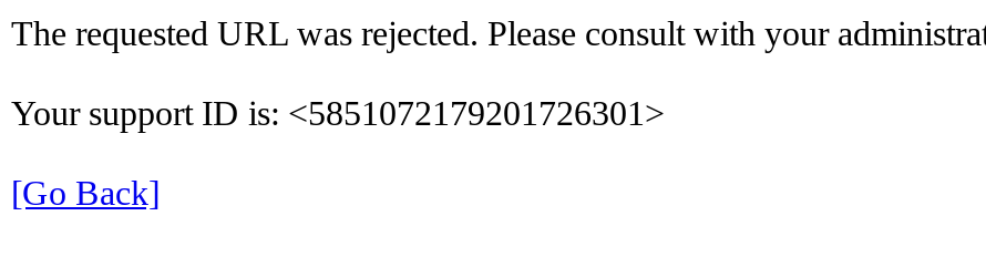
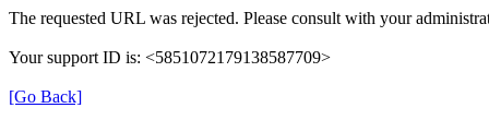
- Your support ID is: <5851072179201726301>
+ Your support ID is: <5851072179138587709>
